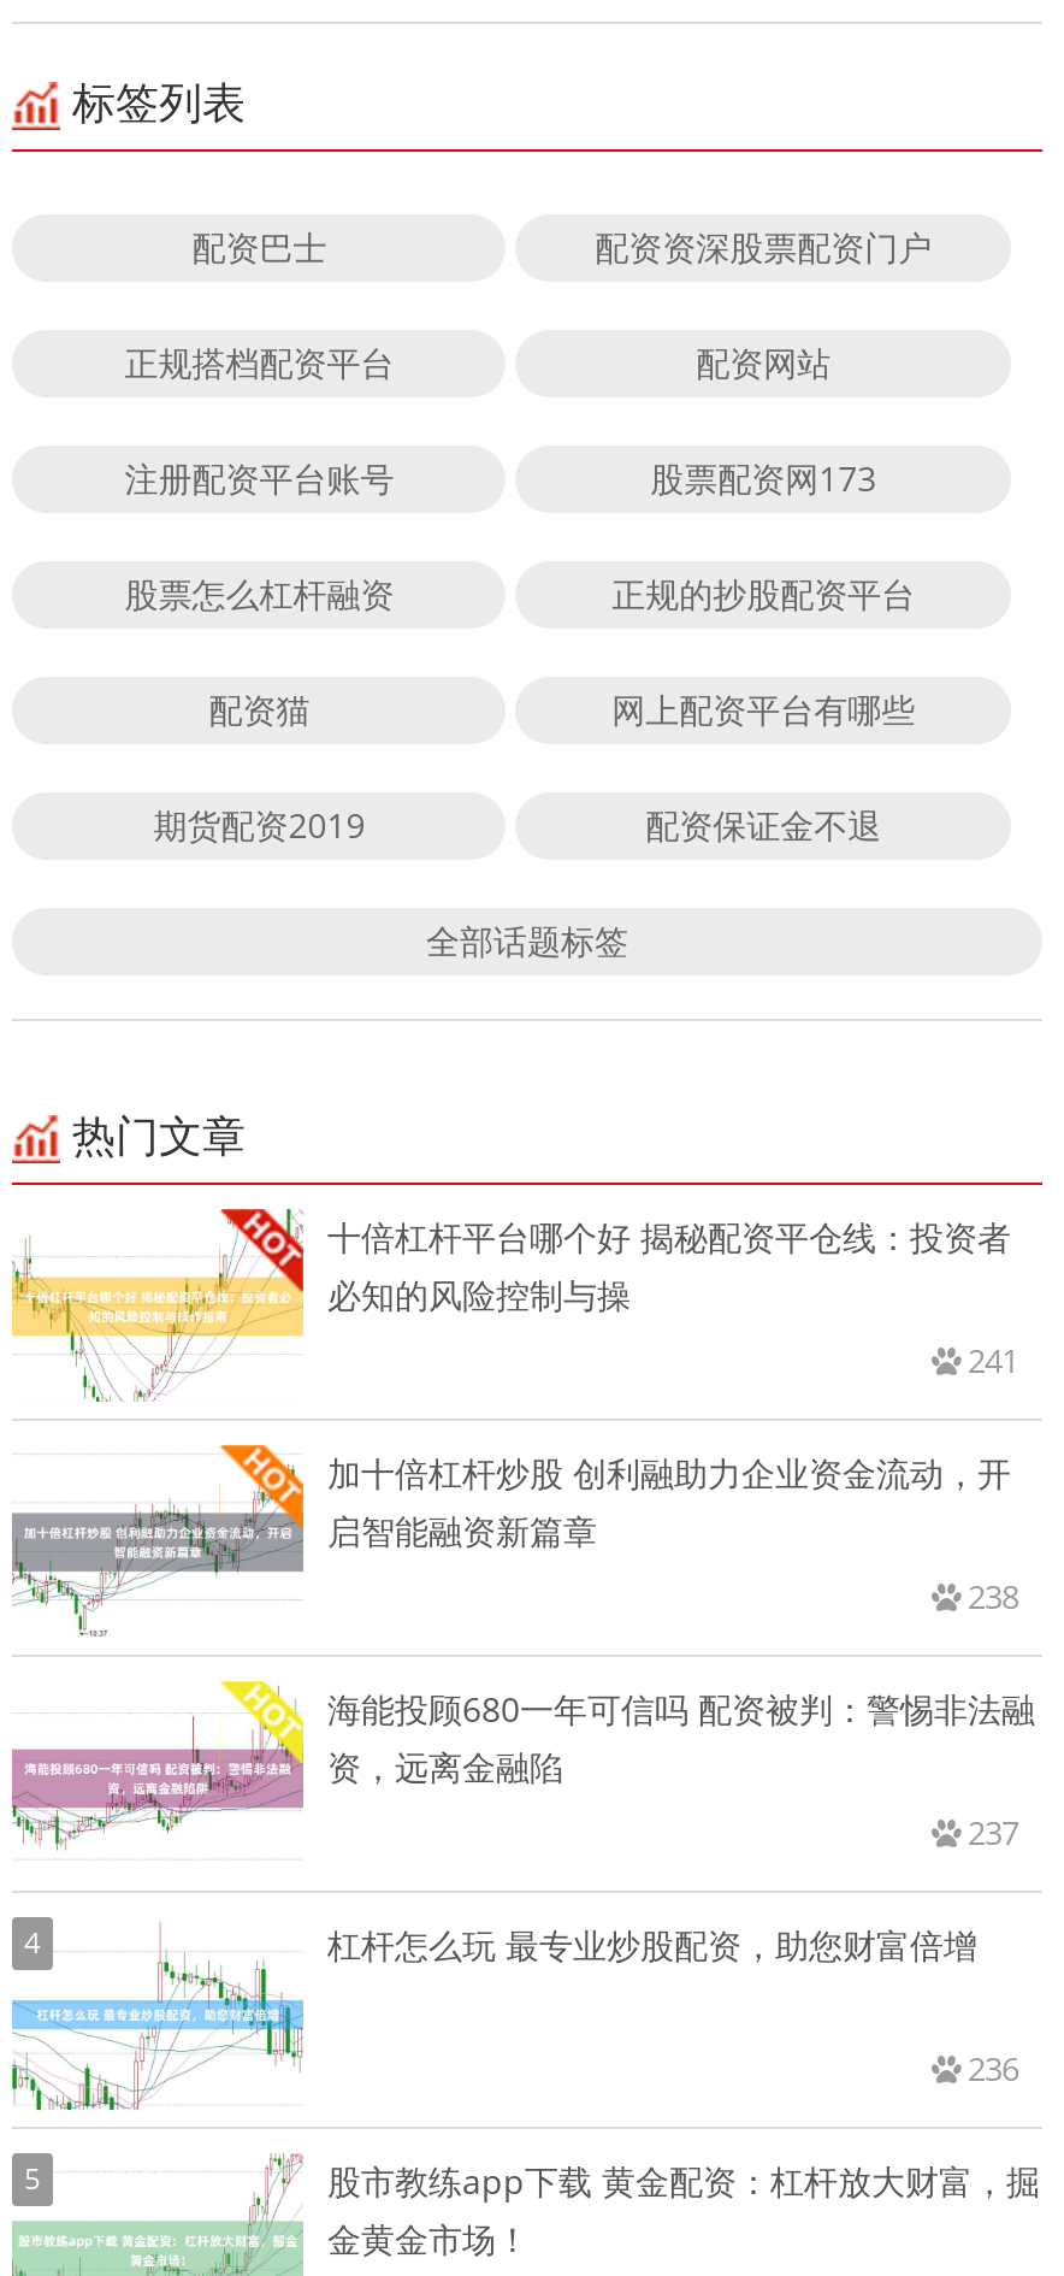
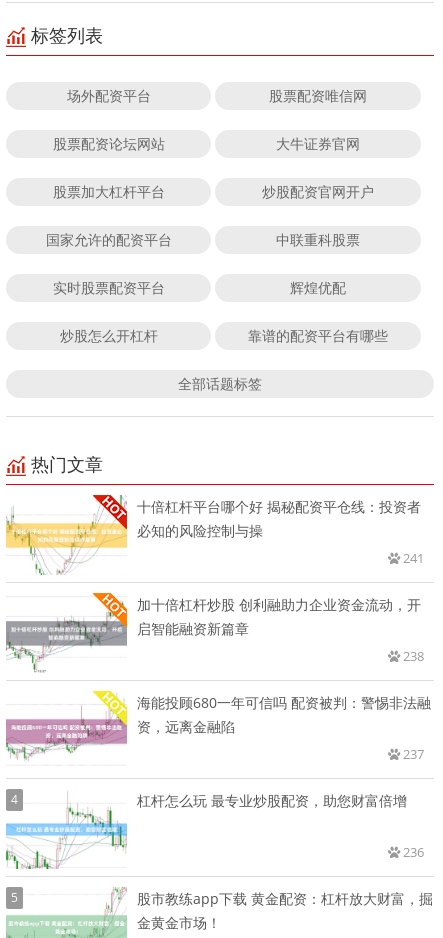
- 配资巴士
- 配资资深股票配资门户
+ 场外配资平台
+ 股票配资唯信网

- 正规搭档配资平台
- 配资网站
+ 股票配资论坛网站
+ 大牛证券官网

- 注册配资平台账号
- 股票配资网173
+ 股票加大杠杆平台
+ 炒股配资官网开户

- 股票怎么杠杆融资
- 正规的抄股配资平台
+ 国家允许的配资平台
+ 中联重科股票

- 配资猫
- 网上配资平台有哪些
+ 实时股票配资平台
+ 辉煌优配

- 期货配资2019
- 配资保证金不退
+ 炒股怎么开杠杆
+ 靠谱的配资平台有哪些
